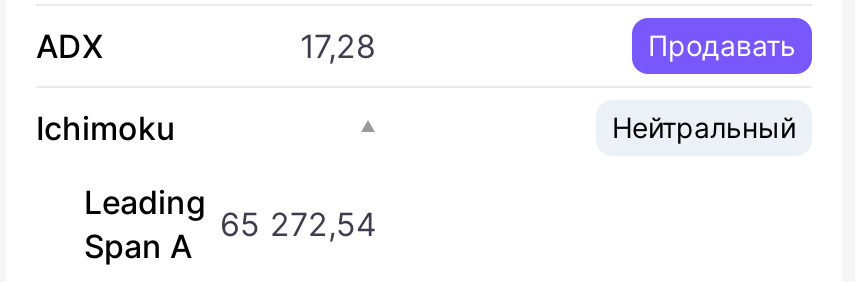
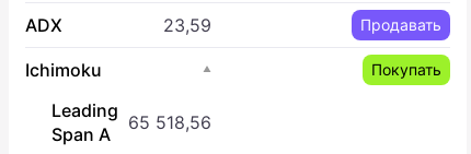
- 17,28
+ 23,59

- Нейтральный
+ Покупать

- 65 272,54
+ 65 518,56
